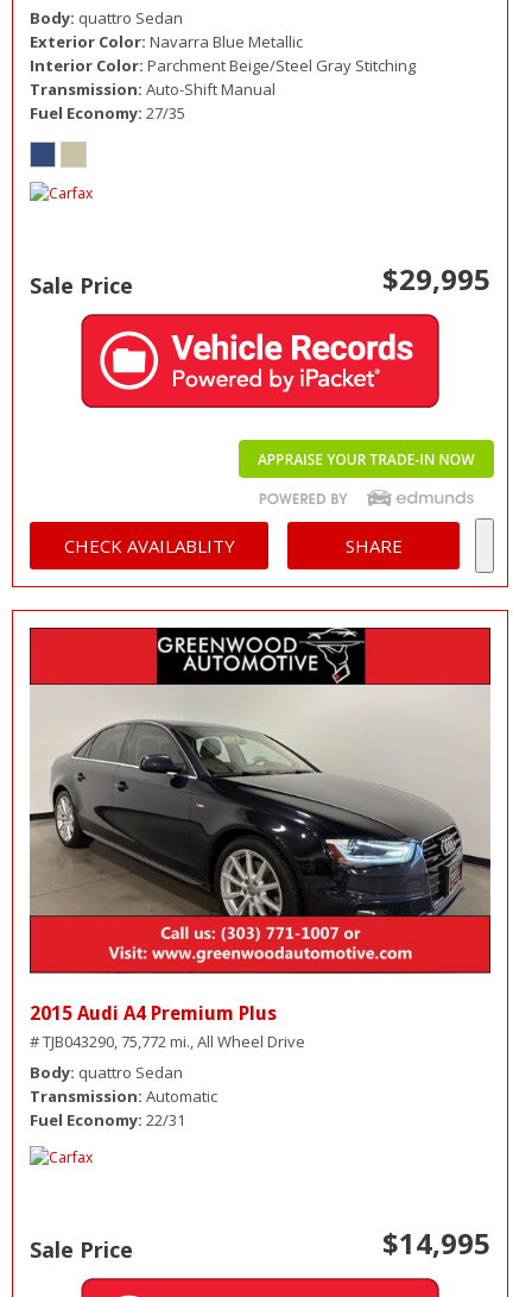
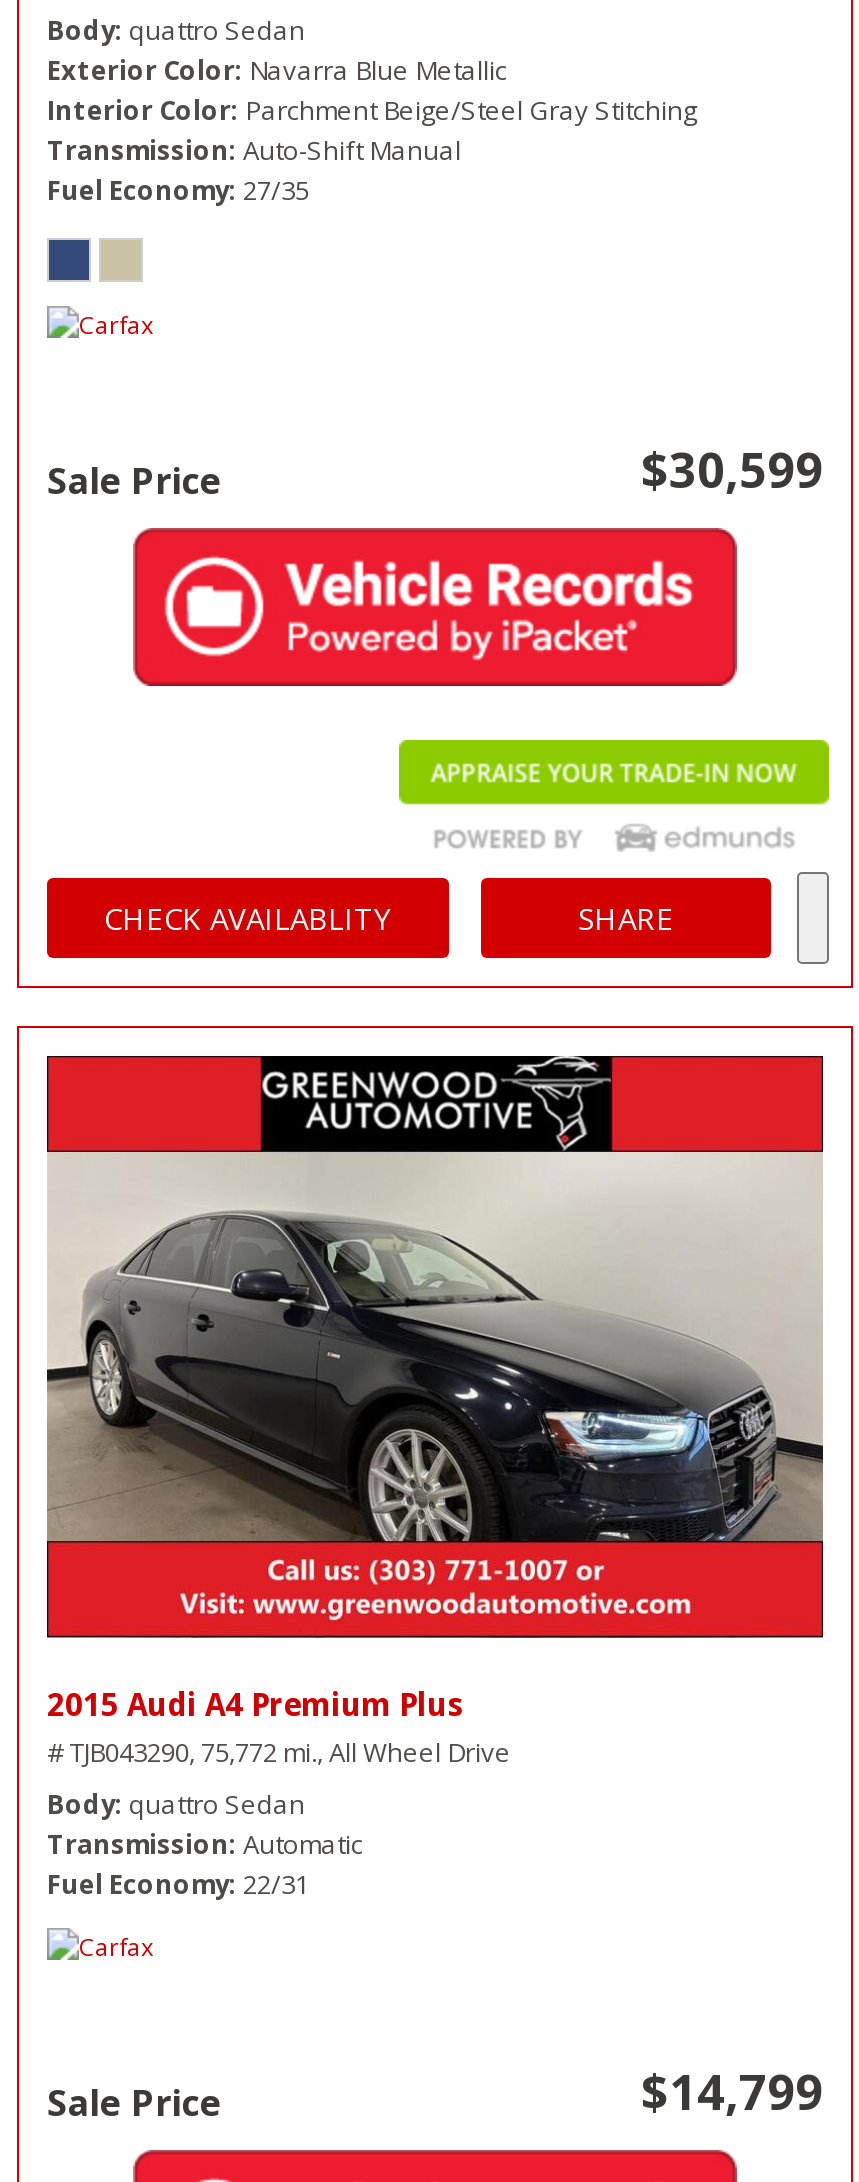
- $29,995
+ $30,599

- $14,995
+ $14,799
